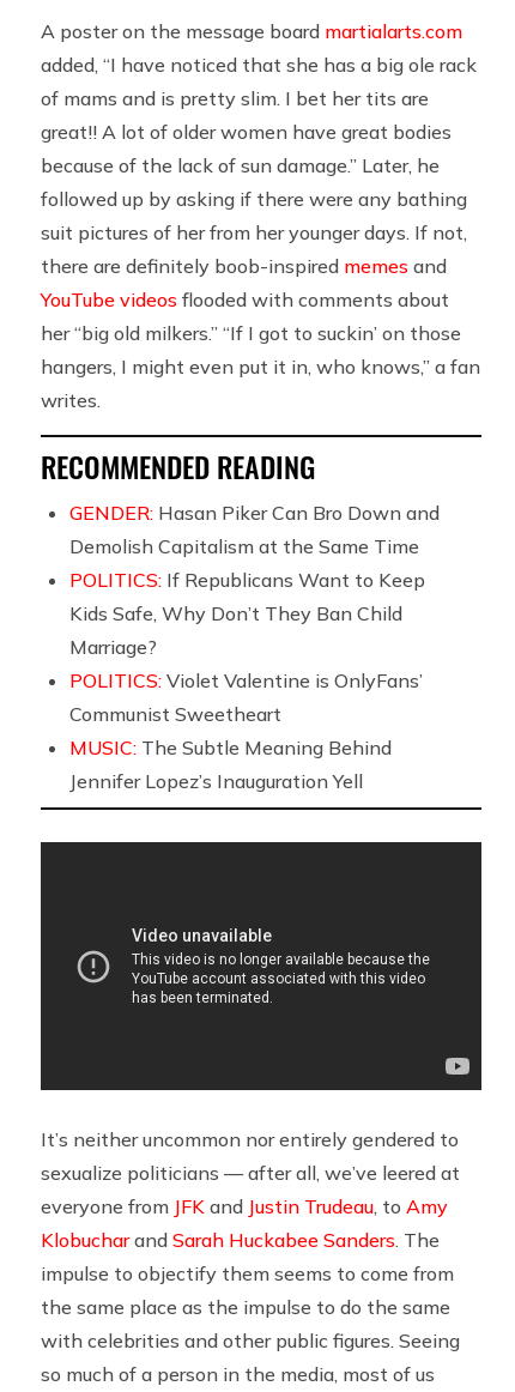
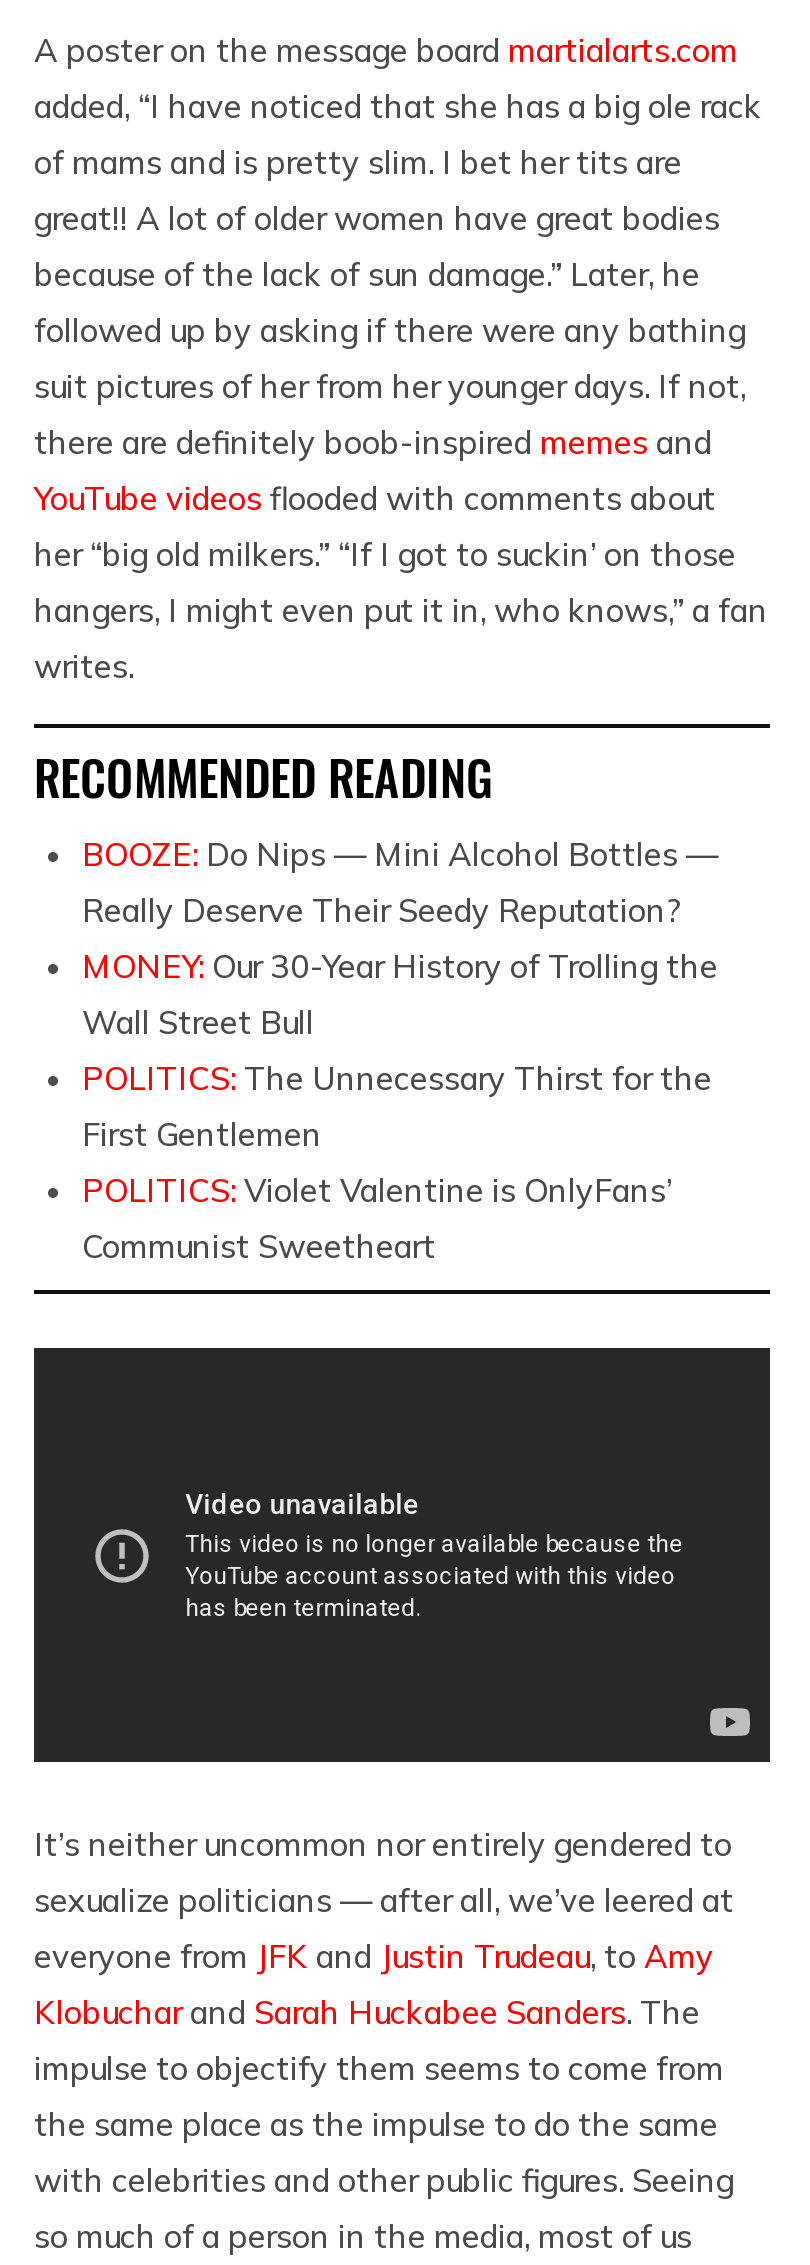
- GENDER: Hasan Piker Can Bro Down and
- Demolish Capitalism at the Same Time
- POLITICS: If Republicans Want to Keep
- Kids Safe, Why Don’t They Ban Child
- Marriage?
+ BOOZE: Do Nips — Mini Alcohol Bottles —
+ Really Deserve Their Seedy Reputation?
+ MONEY: Our 30-Year History of Trolling the
+ Wall Street Bull
+ POLITICS: The Unnecessary Thirst for the
+ First Gentlemen

moved down: POLITICS: Violet Valentine is OnlyFans’ | Communist Sweetheart

- MUSIC: The Subtle Meaning Behind
- Jennifer Lopez’s Inauguration Yell
